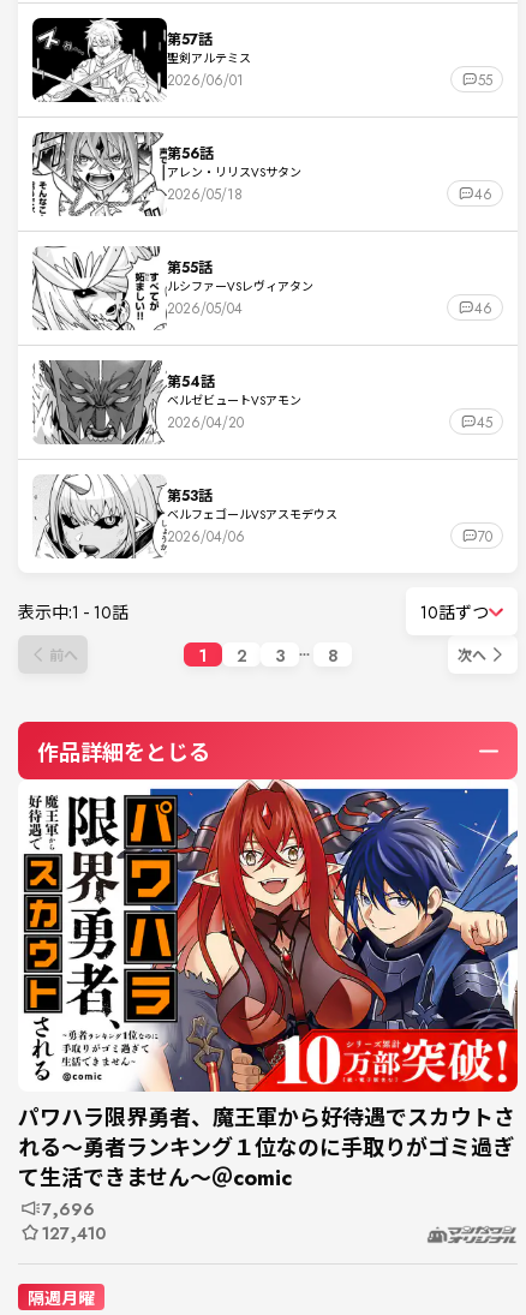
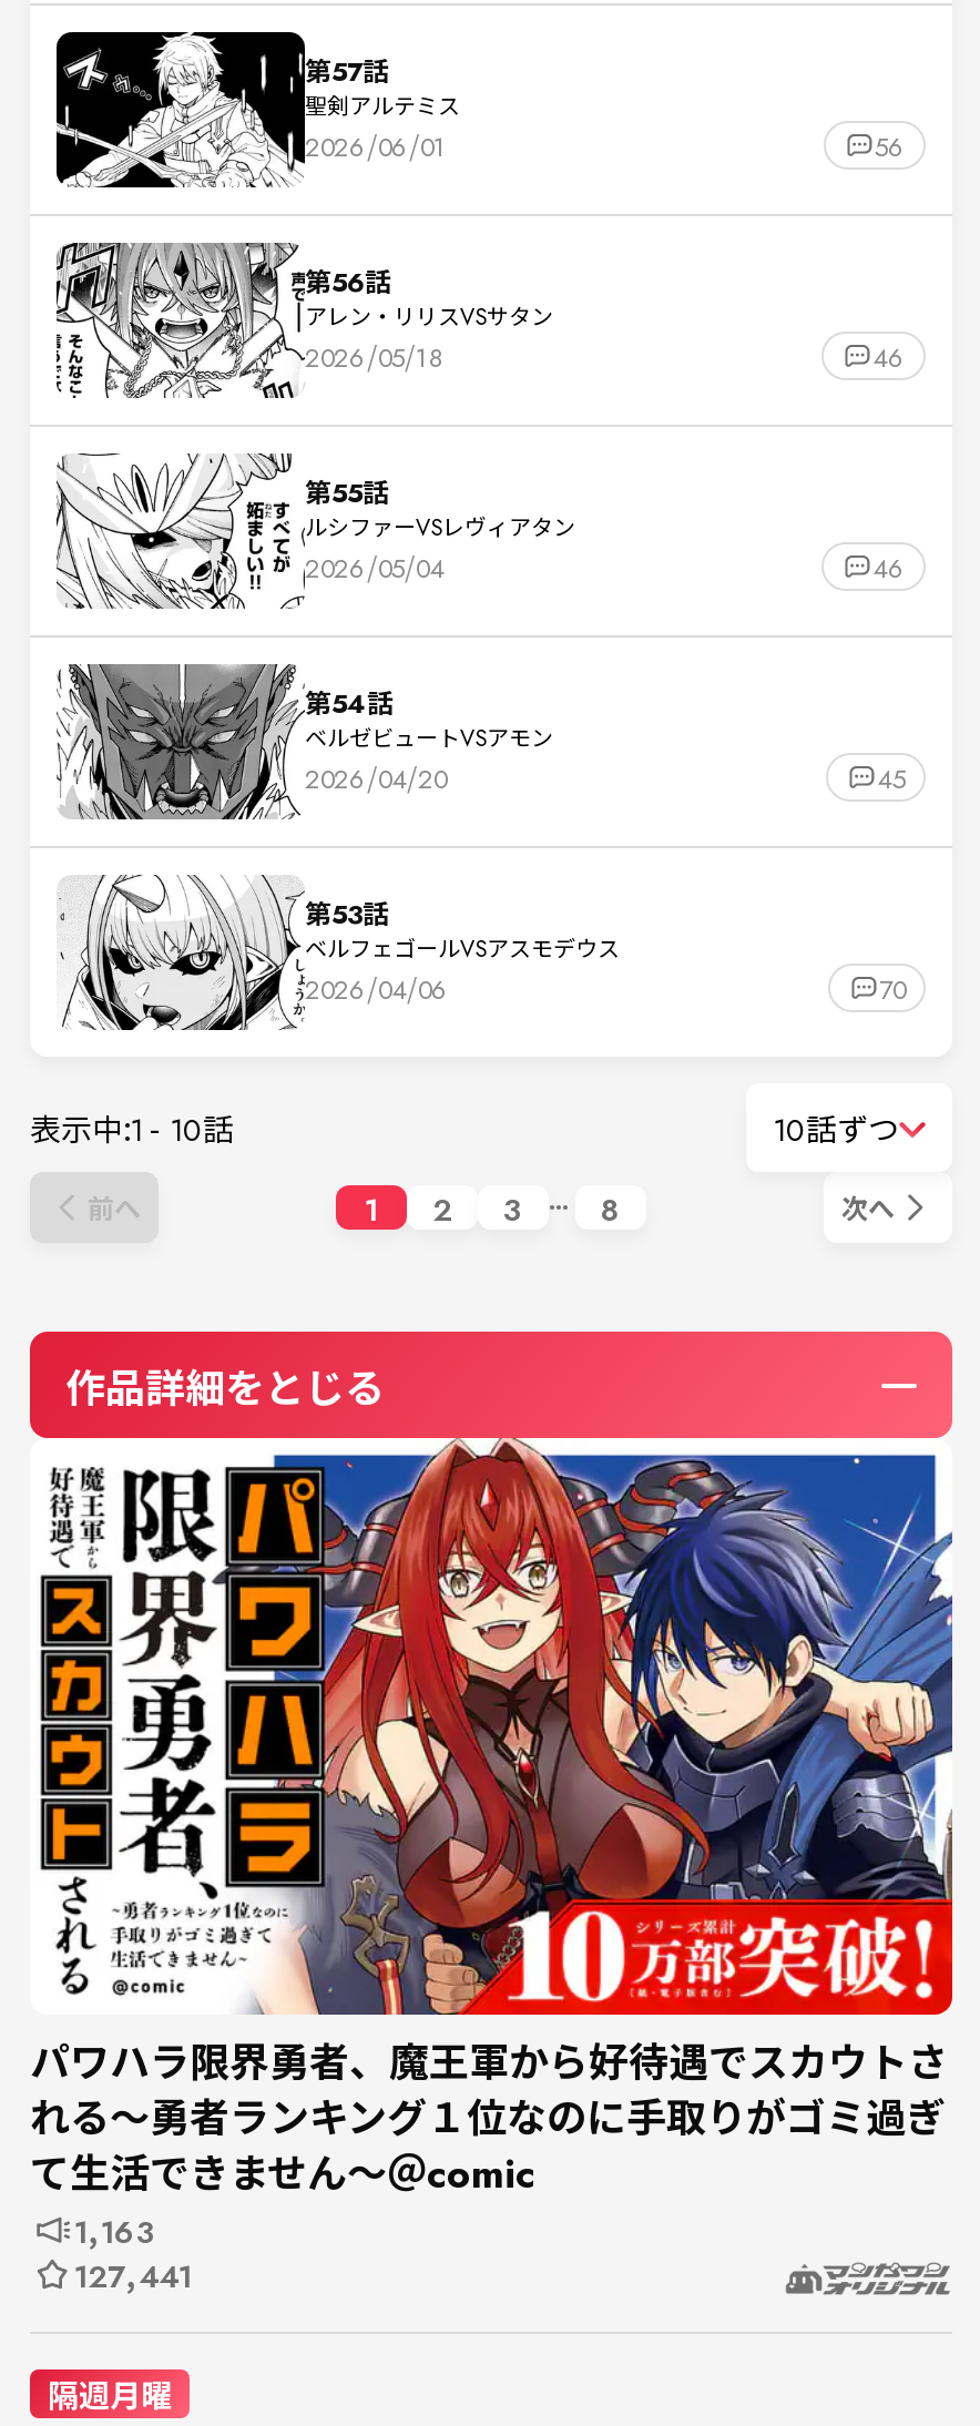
- 55
+ 56

- 7,696
+ 1,163

- 127,410
+ 127,441
